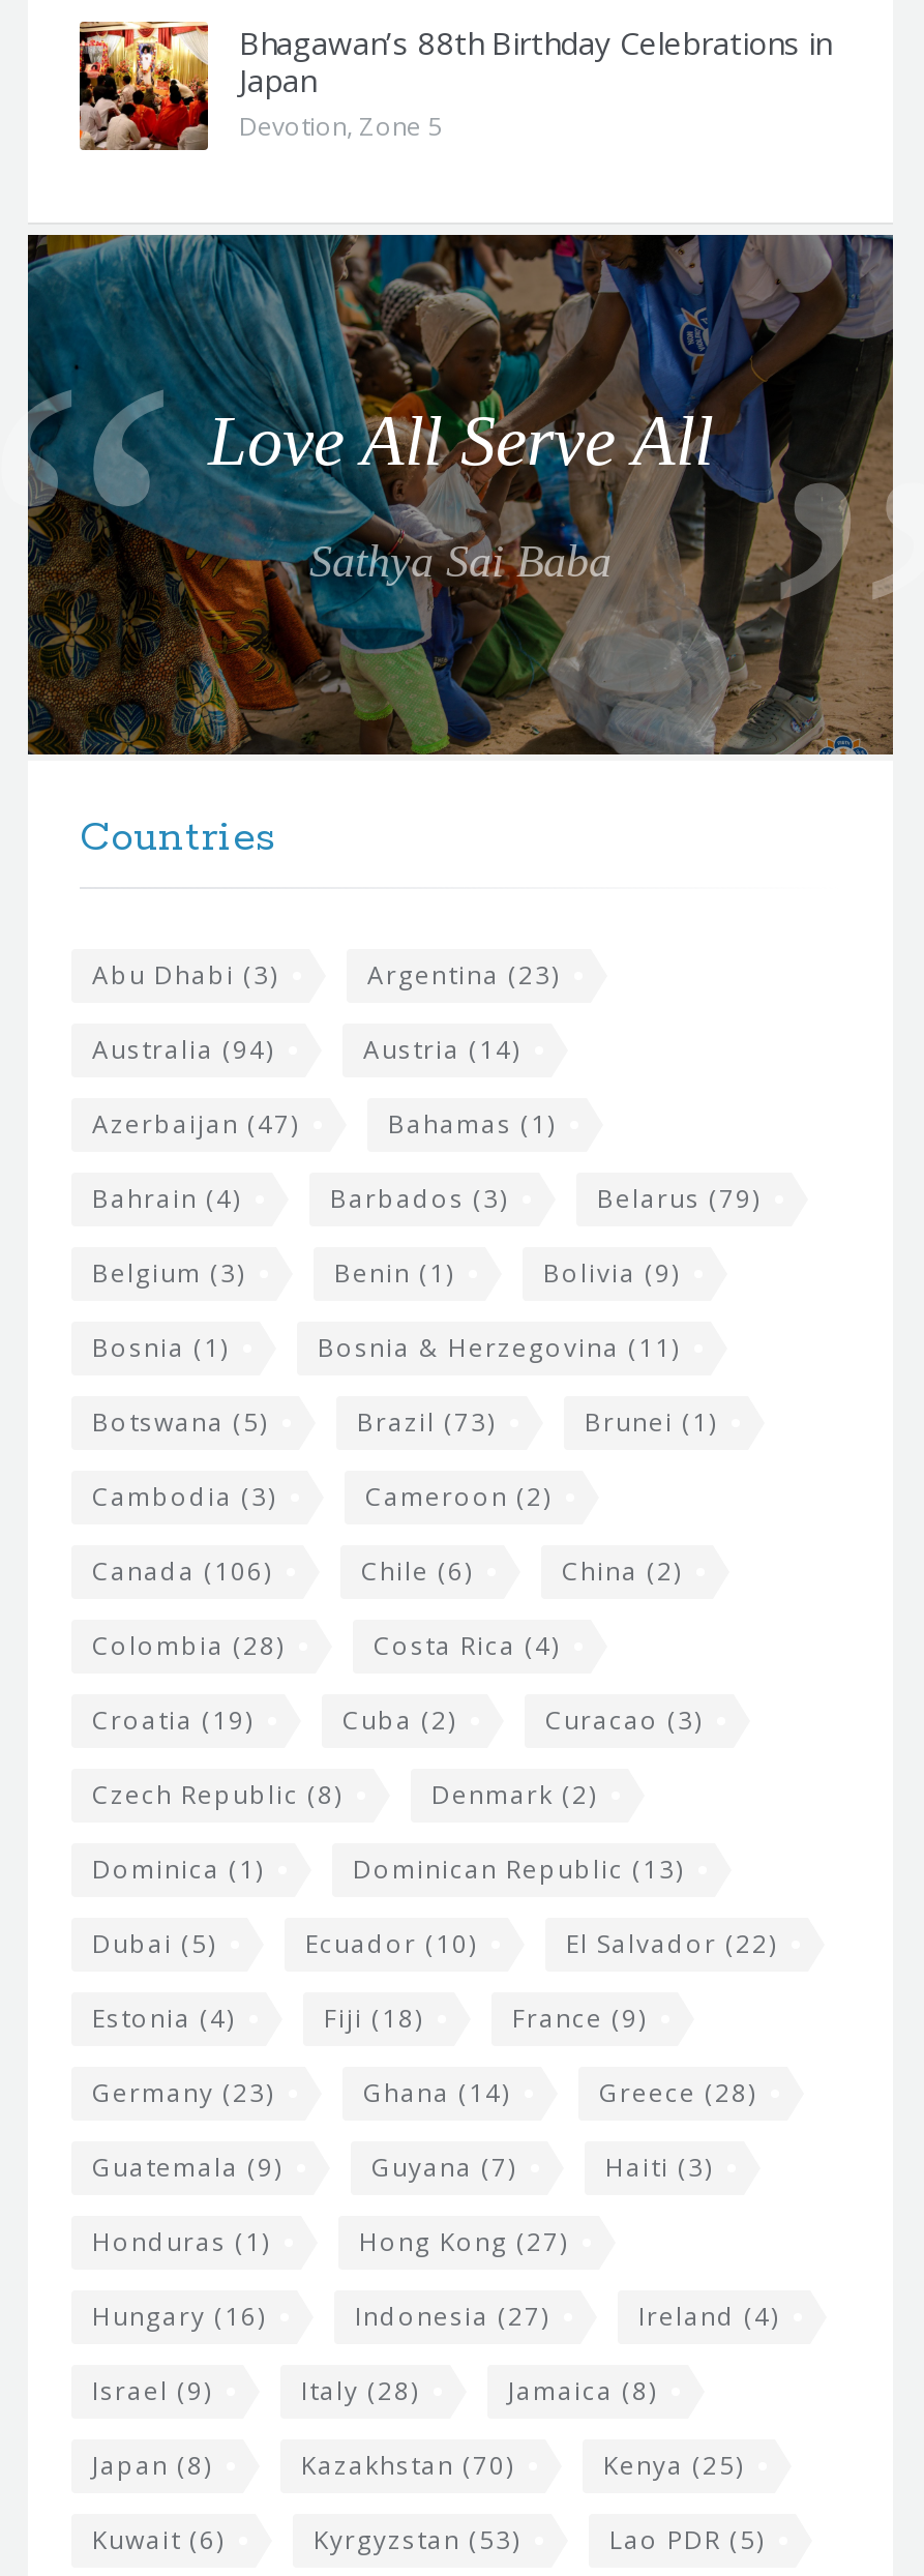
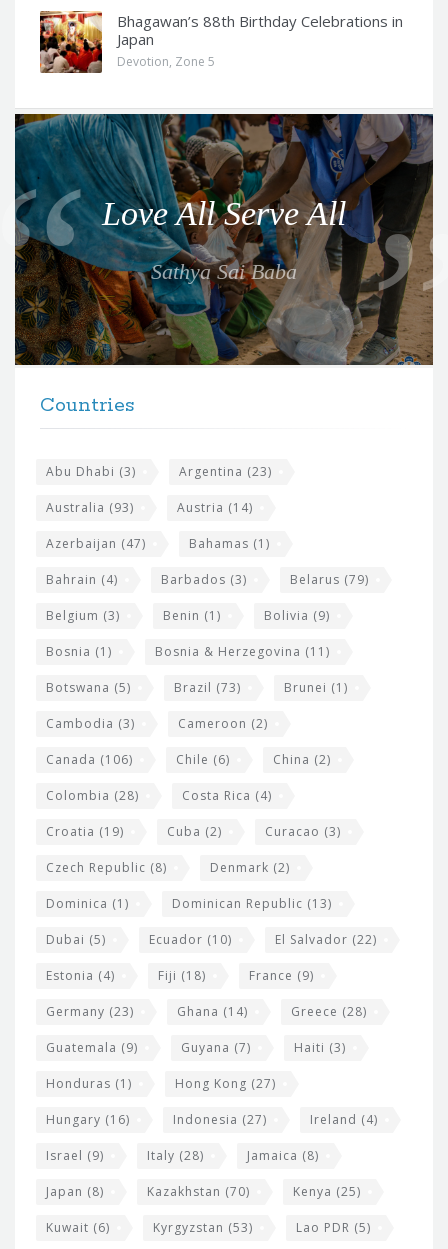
- Australia (94)
+ Australia (93)
